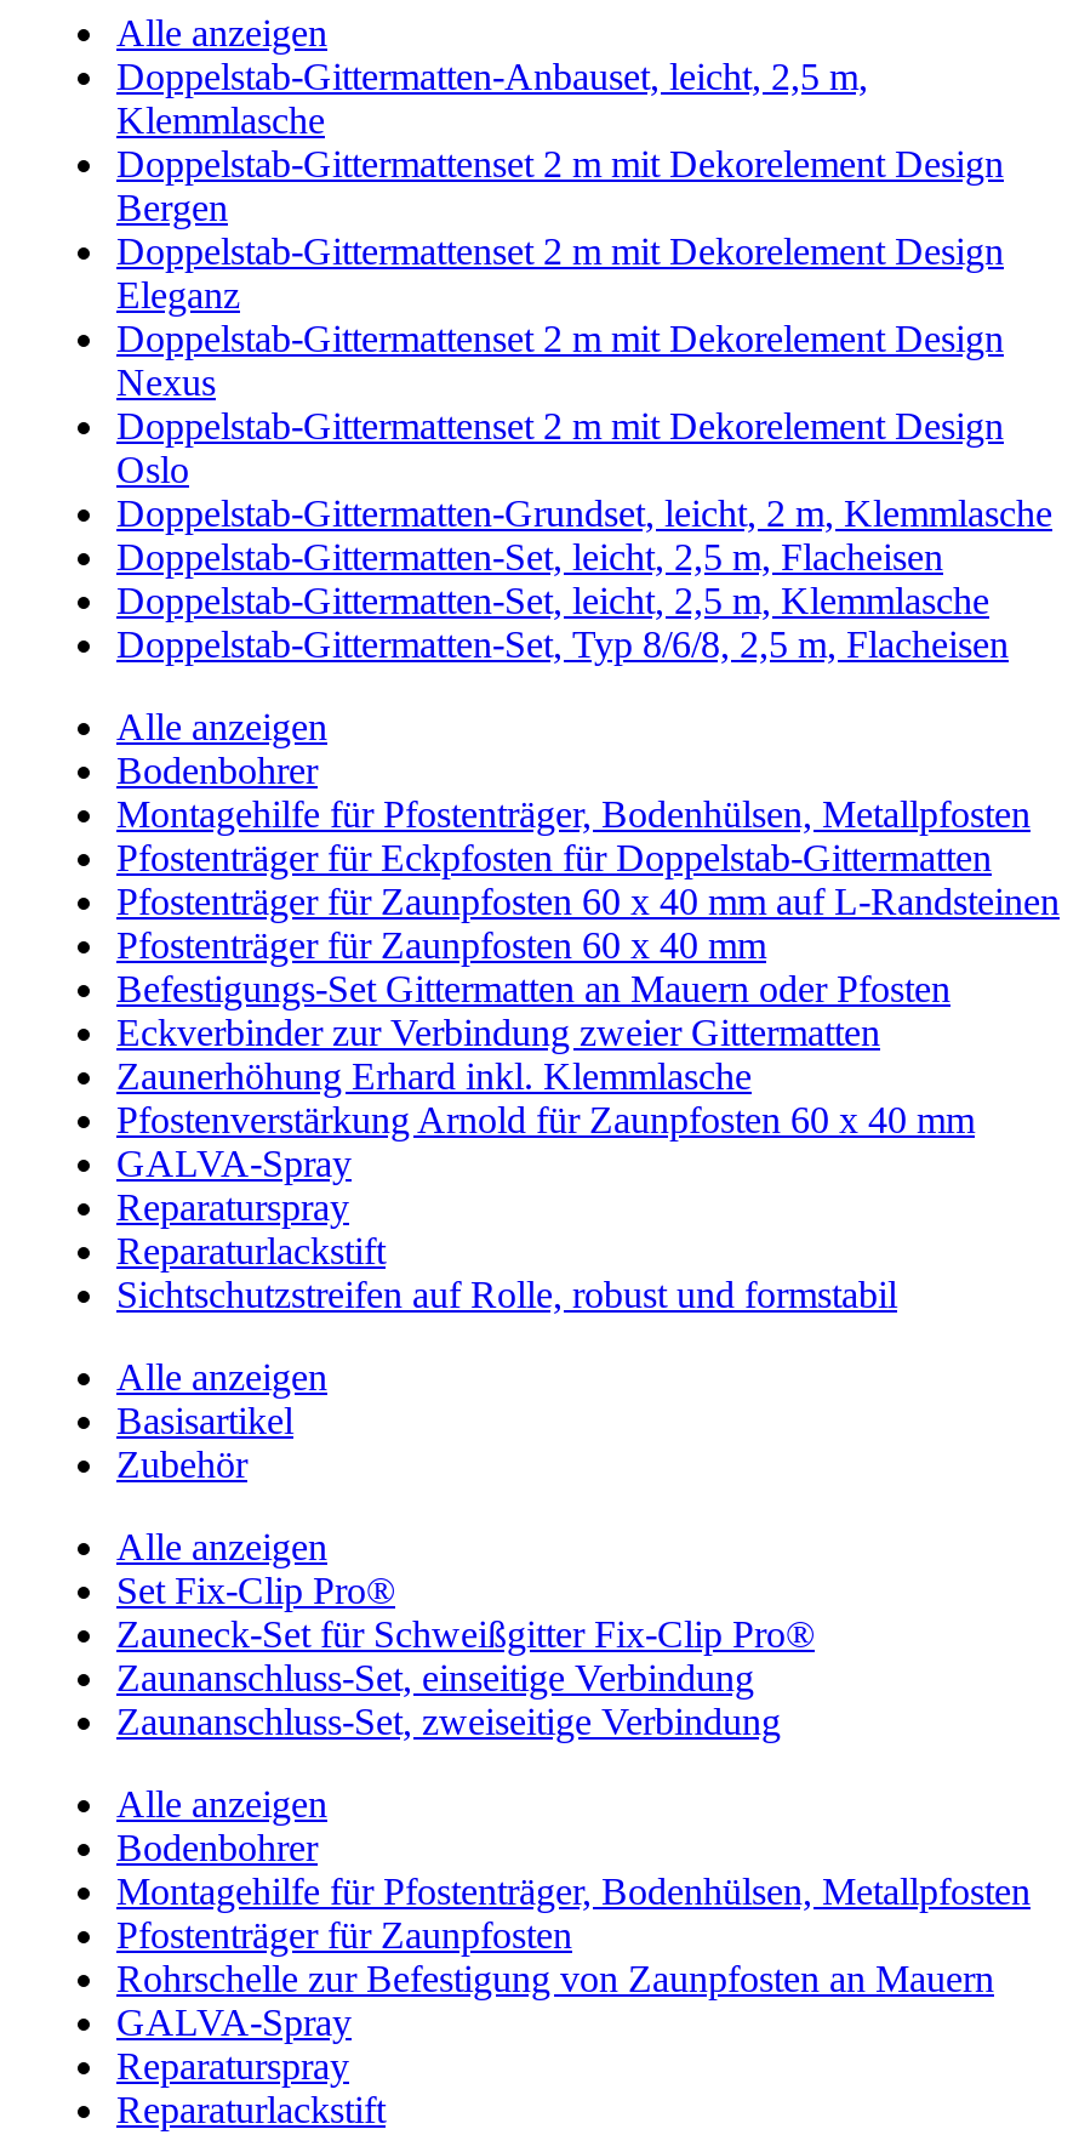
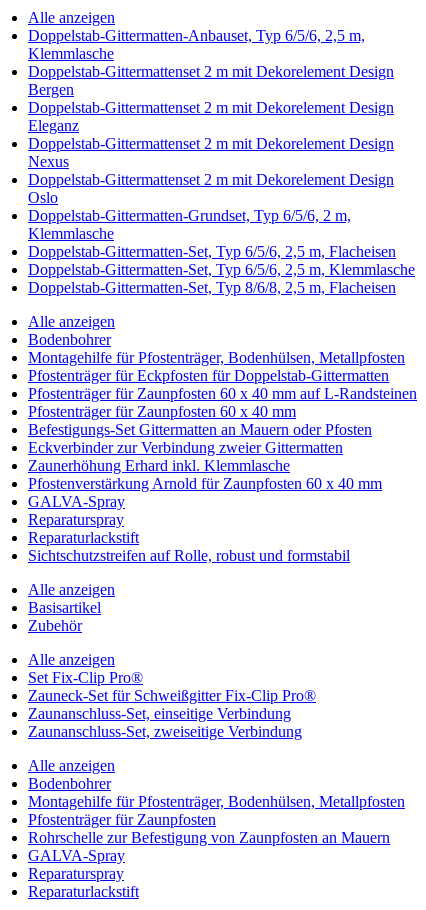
- Doppelstab-Gittermatten-Anbauset, leicht, 2,5 m,
+ Doppelstab-Gittermatten-Anbauset, Typ 6/5/6, 2,5 m,

- Doppelstab-Gittermatten-Grundset, leicht, 2 m, Klemmlasche
- Doppelstab-Gittermatten-Set, leicht, 2,5 m, Flacheisen
- Doppelstab-Gittermatten-Set, leicht, 2,5 m, Klemmlasche
+ Doppelstab-Gittermatten-Grundset, Typ 6/5/6, 2 m,
+ Klemmlasche
+ Doppelstab-Gittermatten-Set, Typ 6/5/6, 2,5 m, Flacheisen
+ Doppelstab-Gittermatten-Set, Typ 6/5/6, 2,5 m, Klemmlasche
